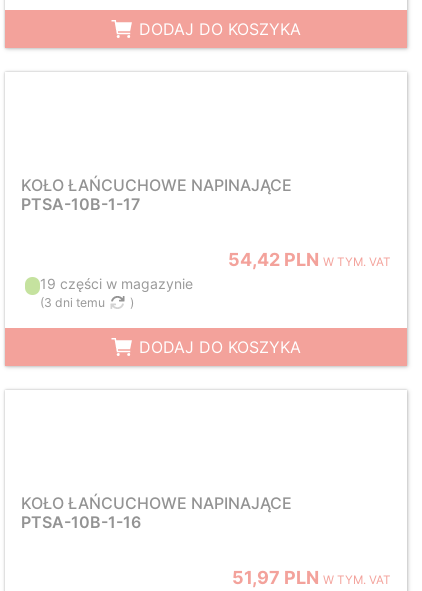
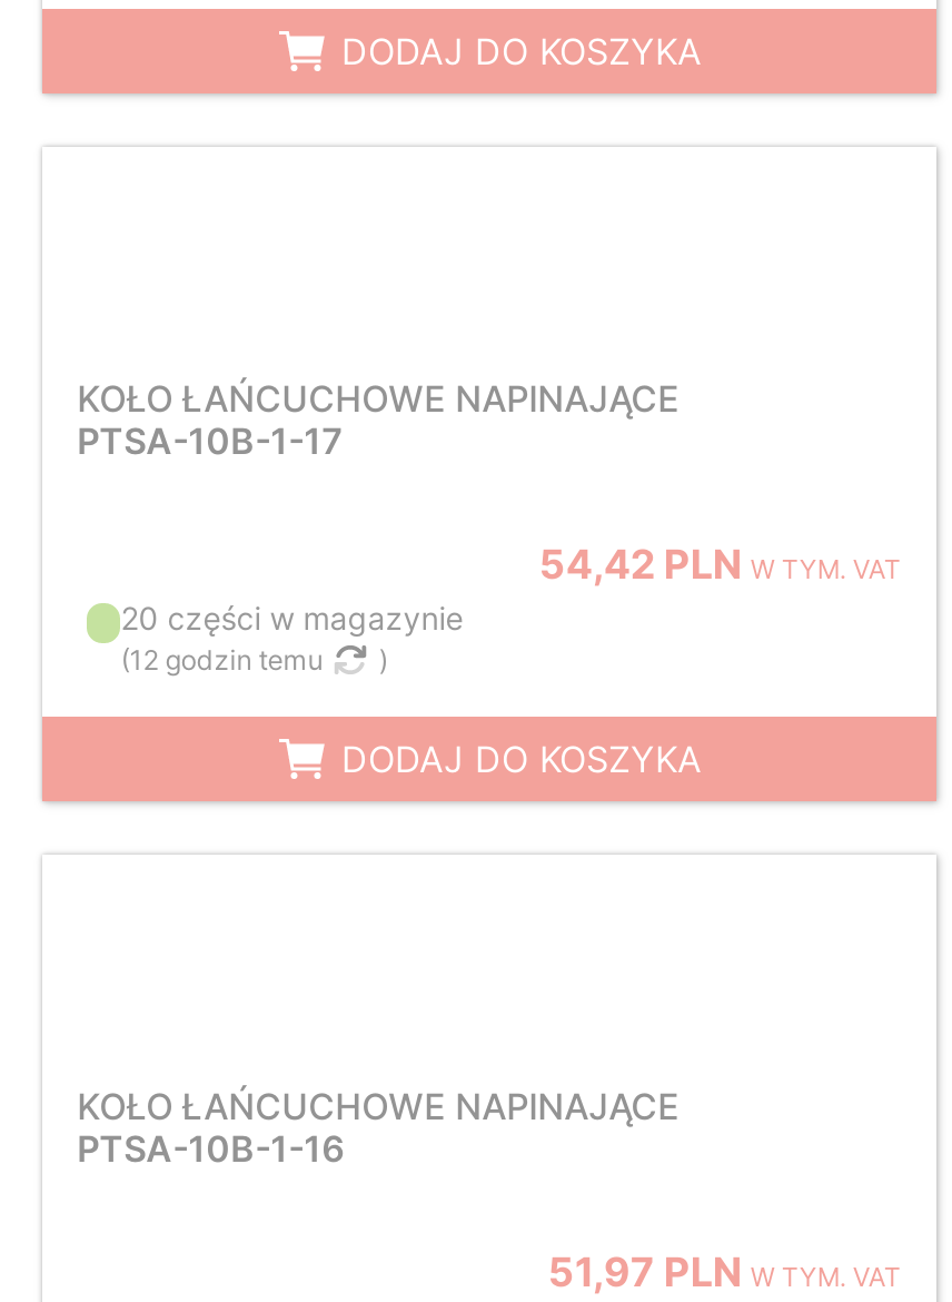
- 19 części w magazynie
+ 20 części w magazynie

- (3 dni temu
+ (12 godzin temu
